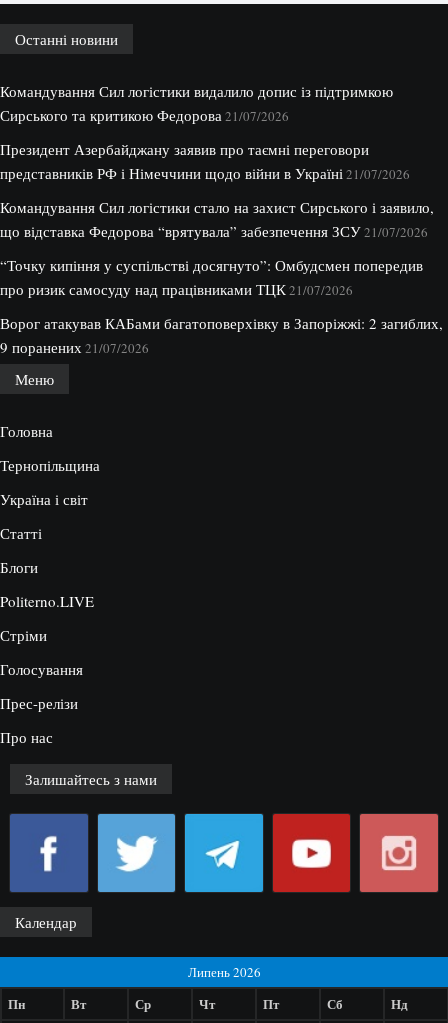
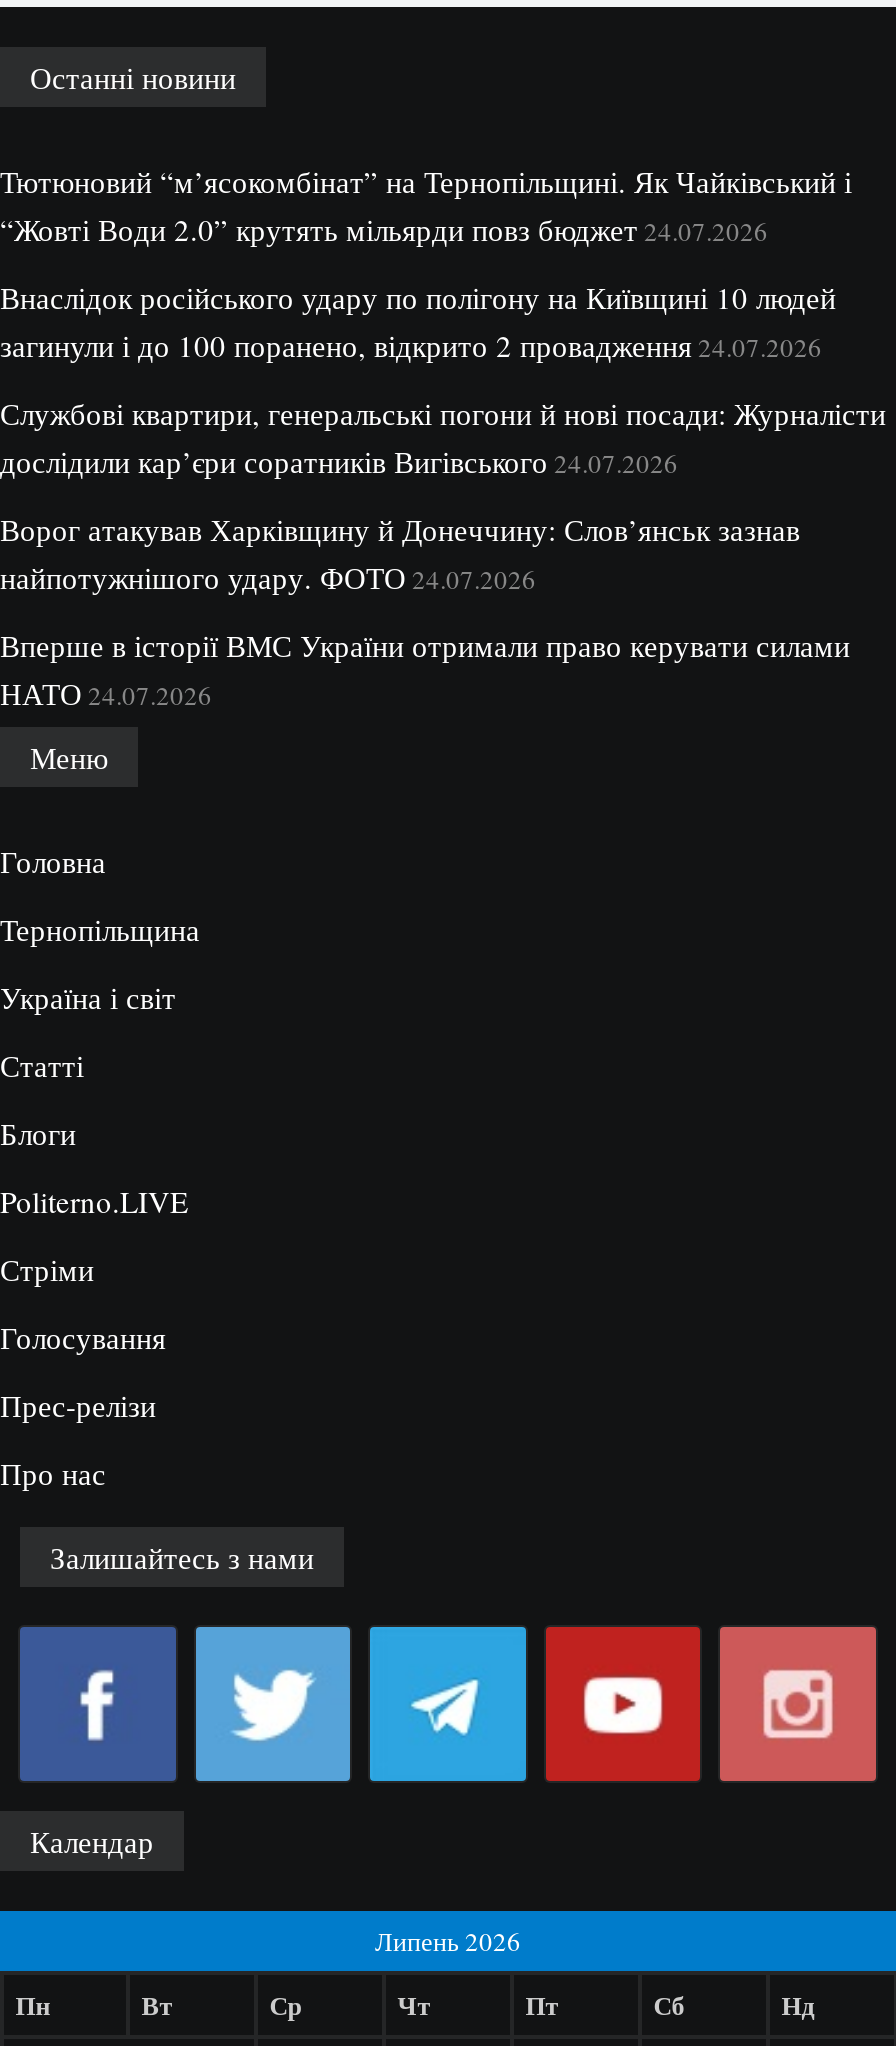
- Командування Сил логістики видалило допис із підтримкою
- Сирського та критикою Федорова 21/07/2026
+ Тютюновий “м’ясокомбінат” на Тернопільщині. Як Чайківський і
+ “Жовті Води 2.0” крутять мільярди повз бюджет 24.07.2026

- Президент Азербайджану заявив про таємні переговори
- представників РФ і Німеччини щодо війни в Україні 21/07/2026
+ Внаслідок російського удару по полігону на Київщині 10 людей
+ загинули і до 100 поранено, відкрито 2 провадження 24.07.2026

- Командування Сил логістики стало на захист Сирського і заявило,
- що відставка Федорова “врятувала” забезпечення ЗСУ 21/07/2026
+ Службові квартири, генеральські погони й нові посади: Журналісти
+ дослідили кар’єри соратників Вигівського 24.07.2026

- “Точку кипіння у суспільстві досягнуто”: Омбудсмен попередив
- про ризик самосуду над працівниками ТЦК 21/07/2026
+ Ворог атакував Харківщину й Донеччину: Слов’янськ зазнав
+ найпотужнішого удару. ФОТО 24.07.2026

- Ворог атакував КАБами багатоповерхівку в Запоріжжі: 2 загиблих,
- 9 поранених 21/07/2026
+ Вперше в історії ВМС України отримали право керувати силами
+ НАТО 24.07.2026
